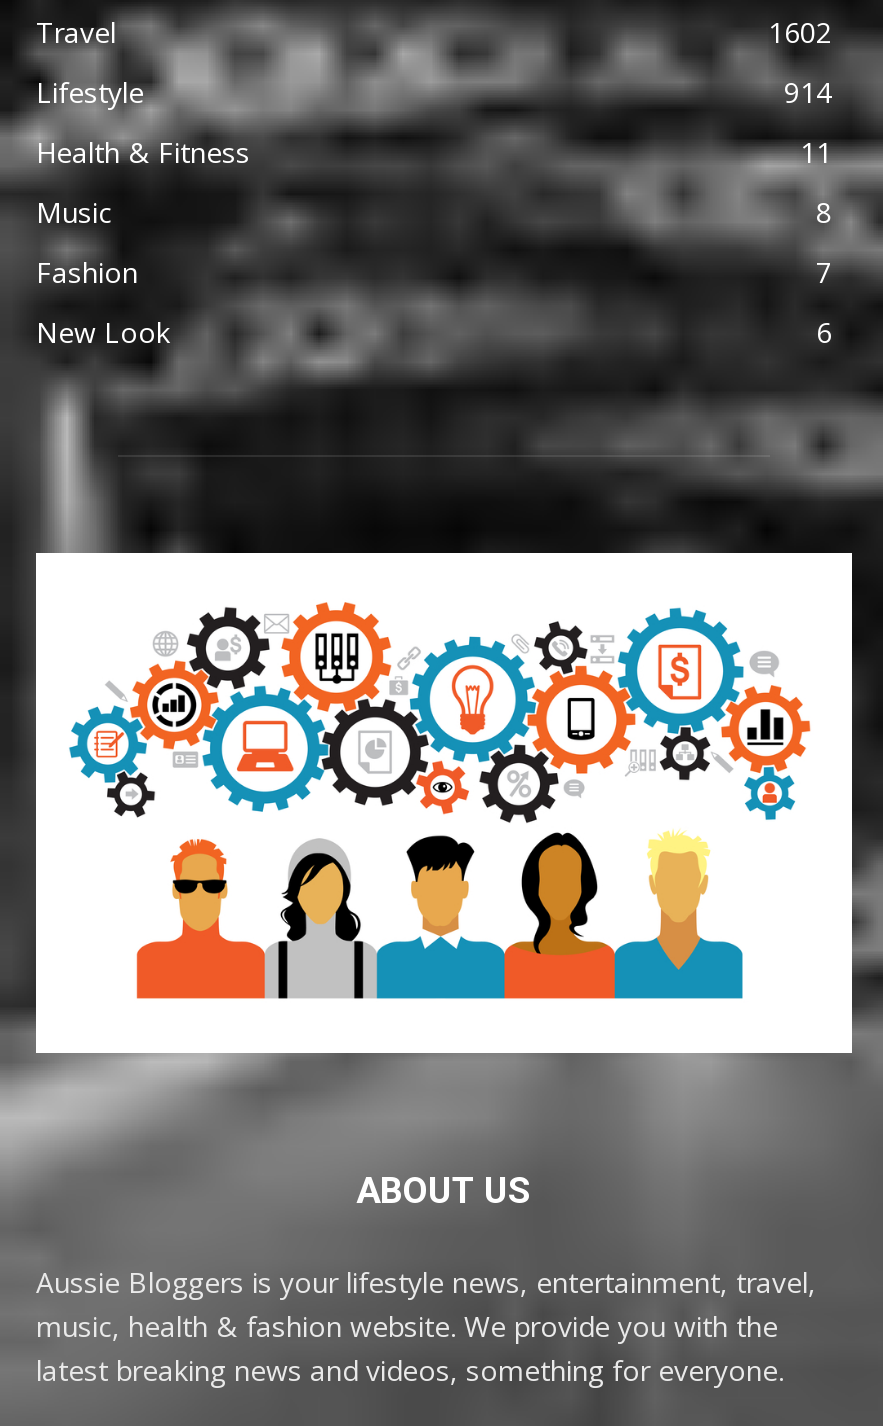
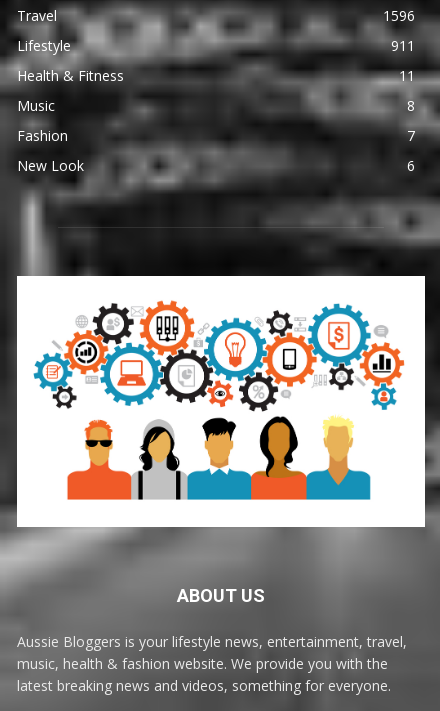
- 1602
+ 1596

- 914
+ 911
